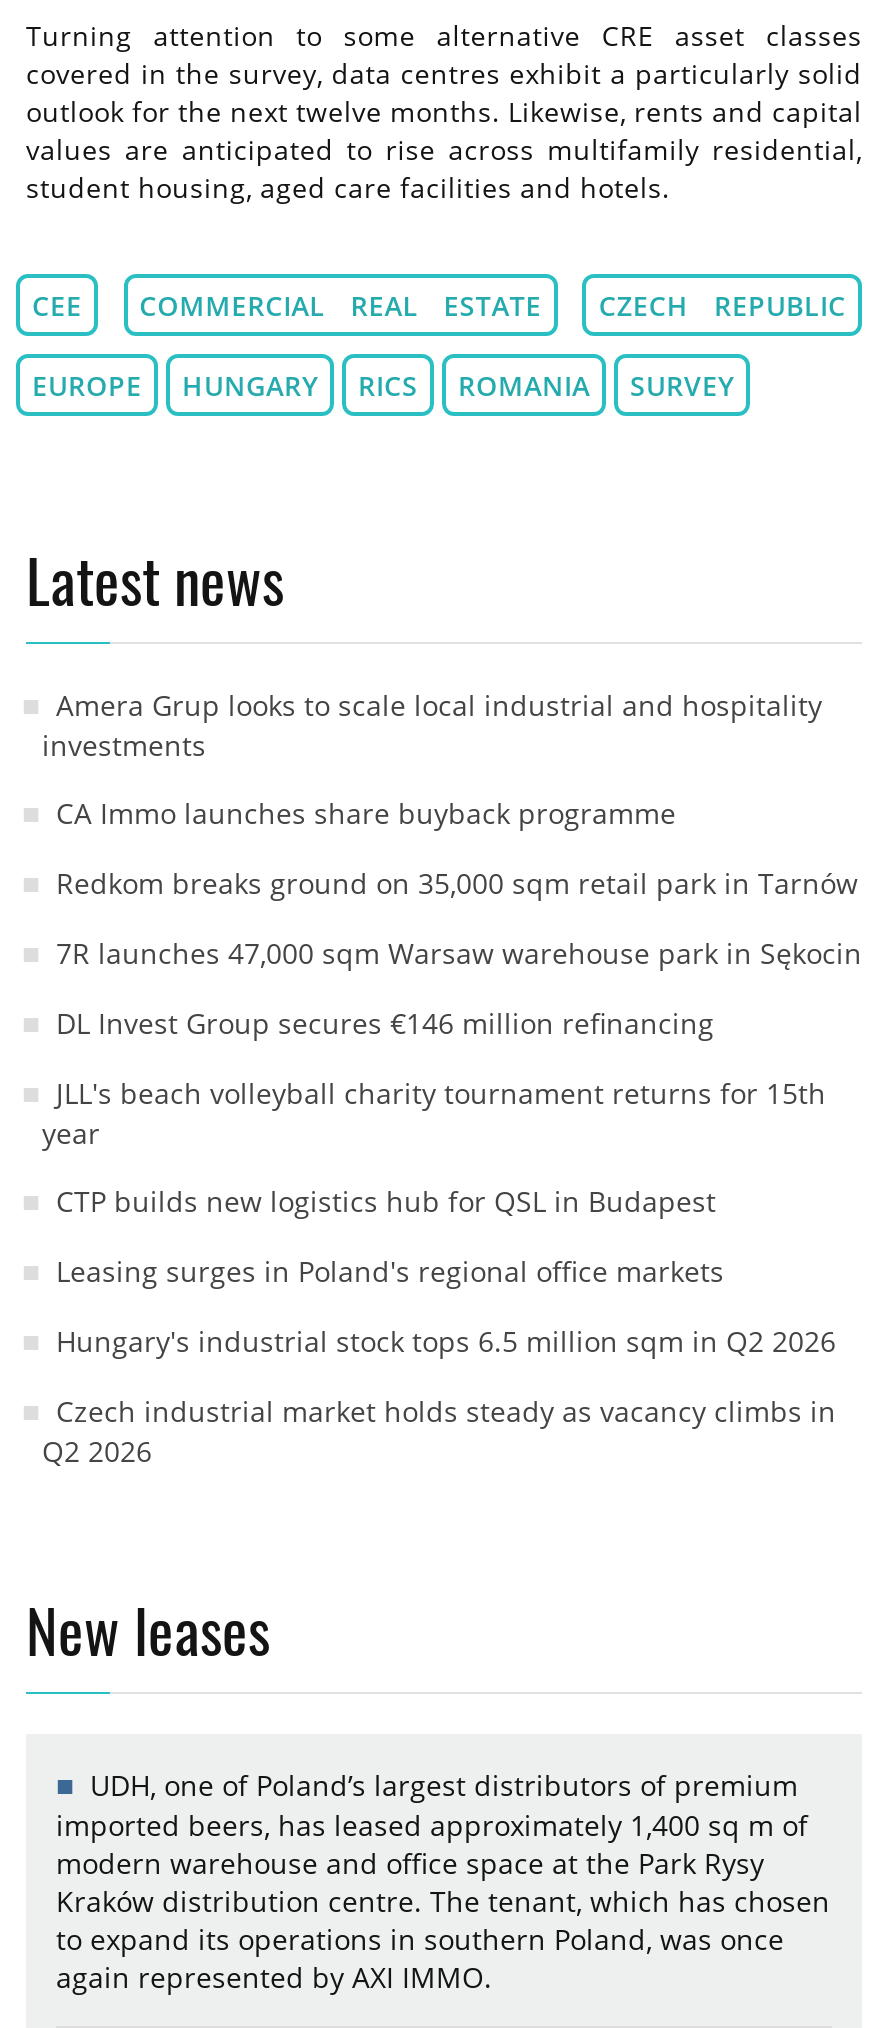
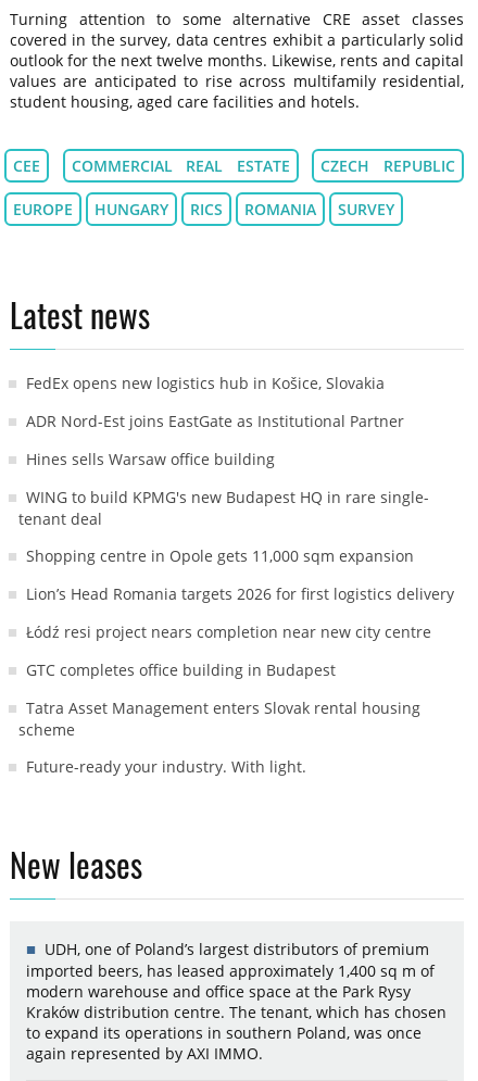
- Amera Grup looks to scale local industrial and hospitality
- investments
+ FedEx opens new logistics hub in Košice, Slovakia

- CA Immo launches share buyback programme
+ ADR Nord-Est joins EastGate as Institutional Partner

- Redkom breaks ground on 35,000 sqm retail park in Tarnów
+ Hines sells Warsaw office building

- 7R launches 47,000 sqm Warsaw warehouse park in Sękocin
+ WING to build KPMG's new Budapest HQ in rare single-
+ tenant deal

- DL Invest Group secures €146 million refinancing
+ Shopping centre in Opole gets 11,000 sqm expansion

- JLL's beach volleyball charity tournament returns for 15th
- year
+ Lion’s Head Romania targets 2026 for first logistics delivery

- CTP builds new logistics hub for QSL in Budapest
+ Łódź resi project nears completion near new city centre

- Leasing surges in Poland's regional office markets
+ GTC completes office building in Budapest

- Hungary's industrial stock tops 6.5 million sqm in Q2 2026
+ Tatra Asset Management enters Slovak rental housing
+ scheme

- Czech industrial market holds steady as vacancy climbs in
- Q2 2026
+ Future-ready your industry. With light.
